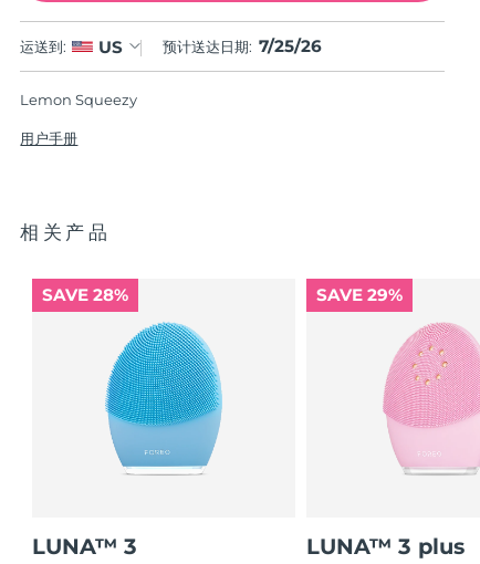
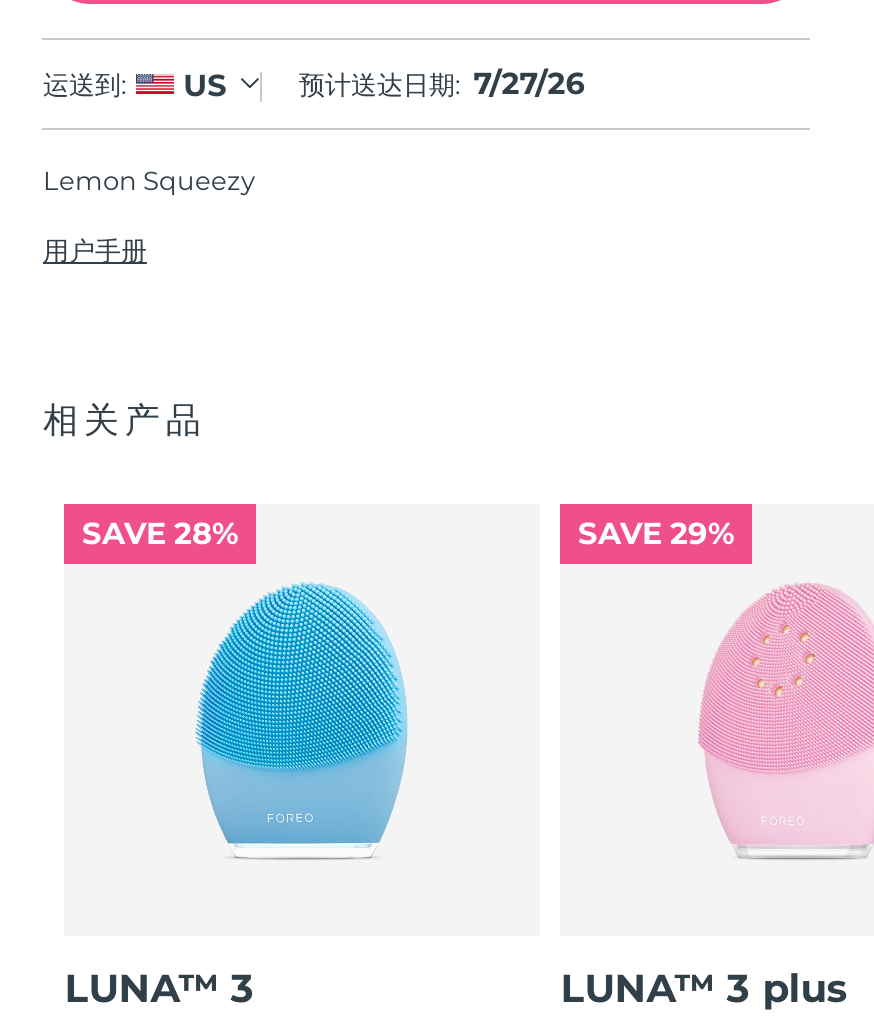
- 预计送达日期: 7/25/26
+ 预计送达日期: 7/27/26
